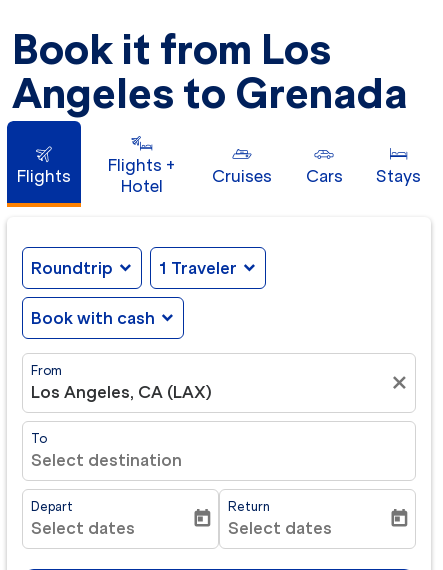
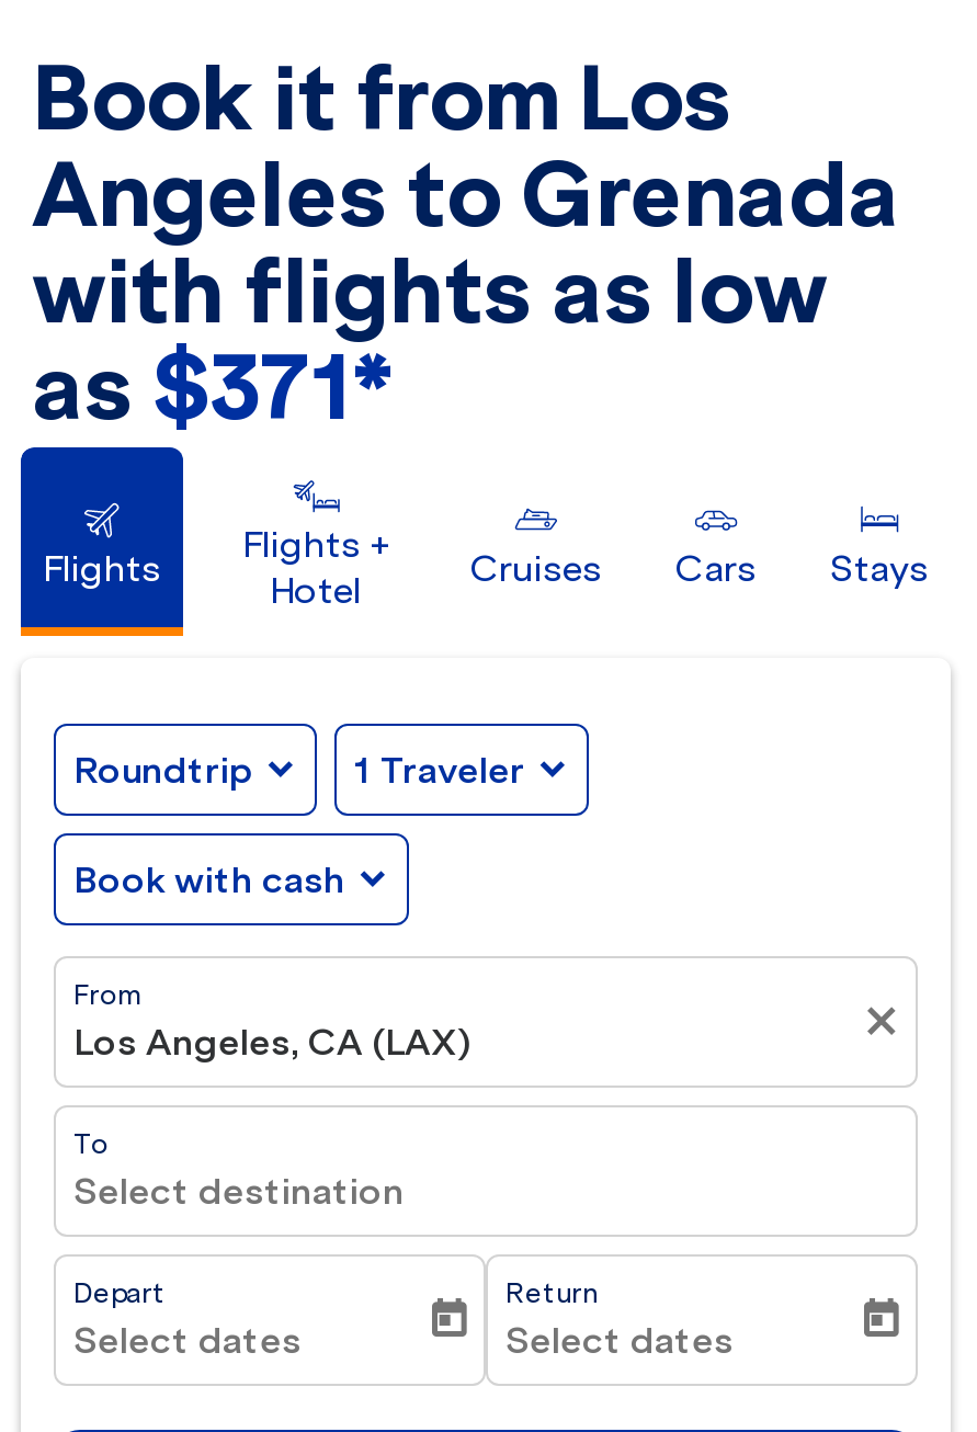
+ with flights as low
+ as $371*
